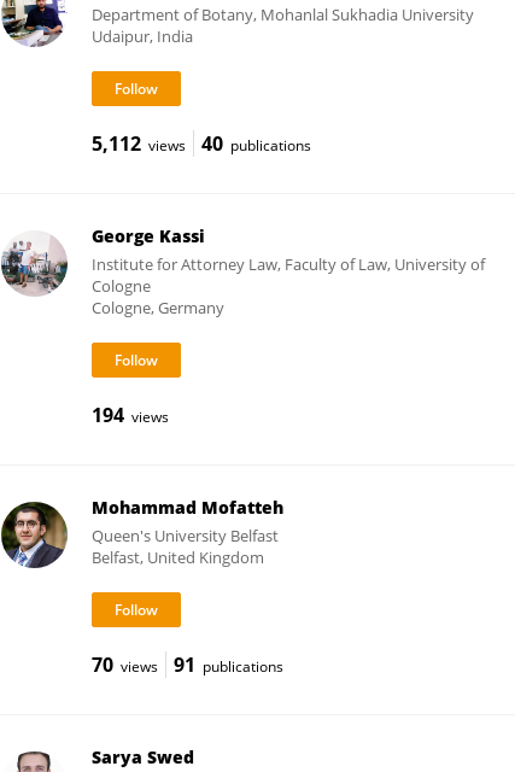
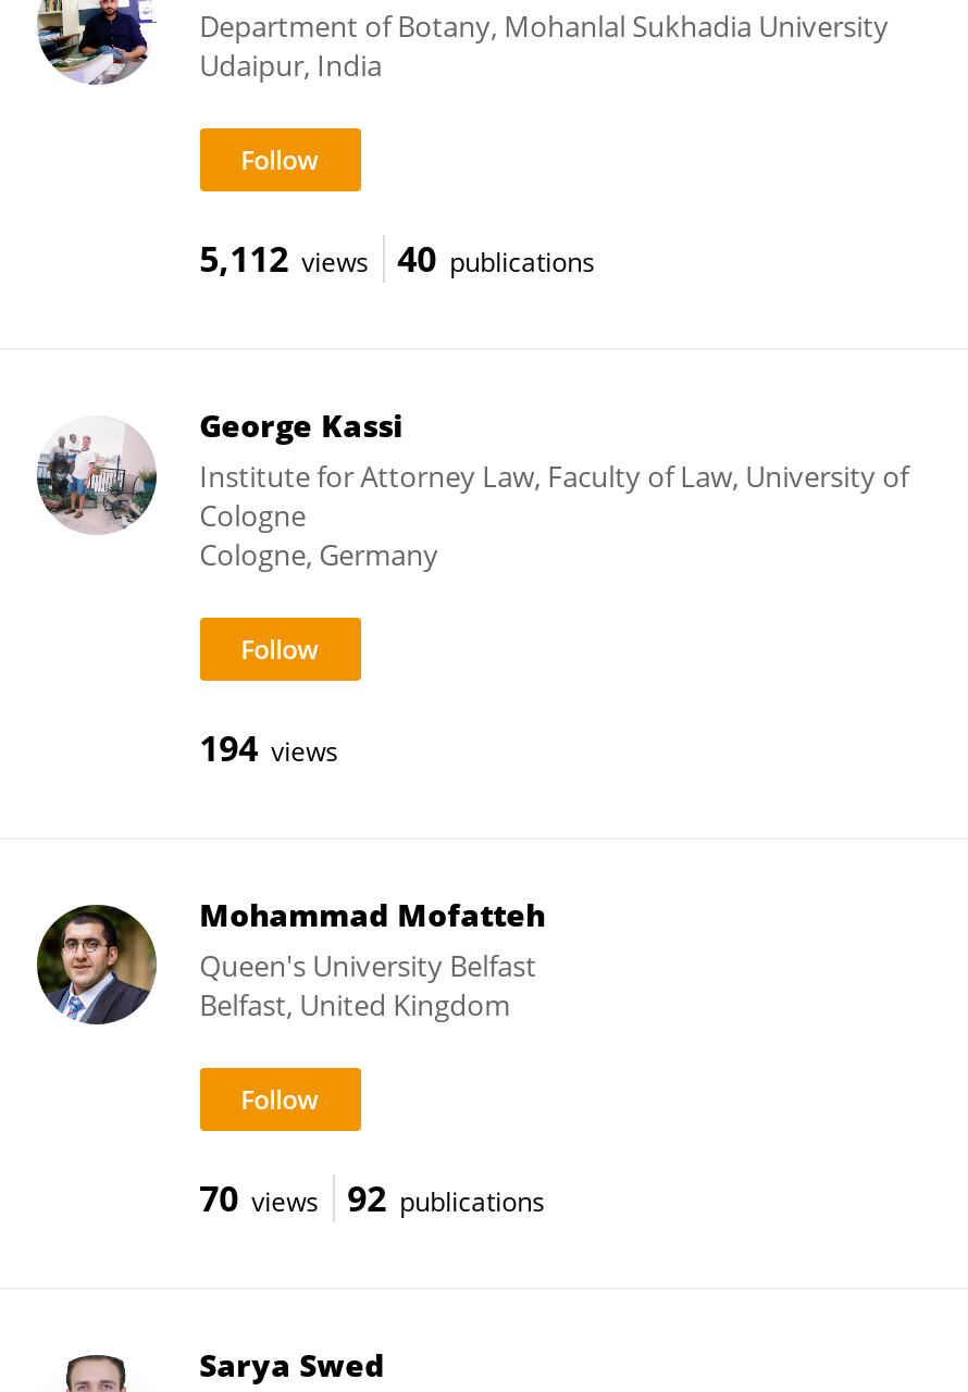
- 70 views 91 publications
+ 70 views 92 publications
